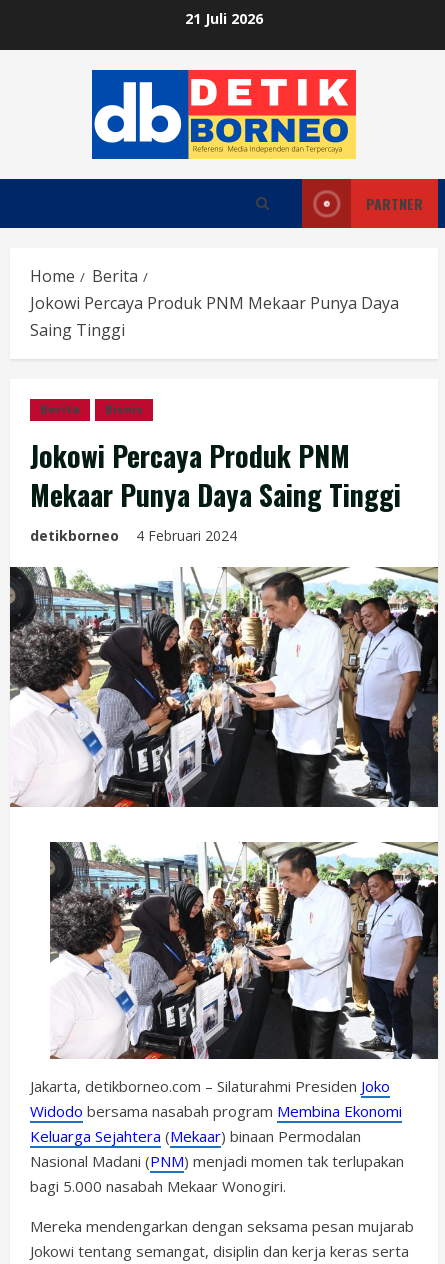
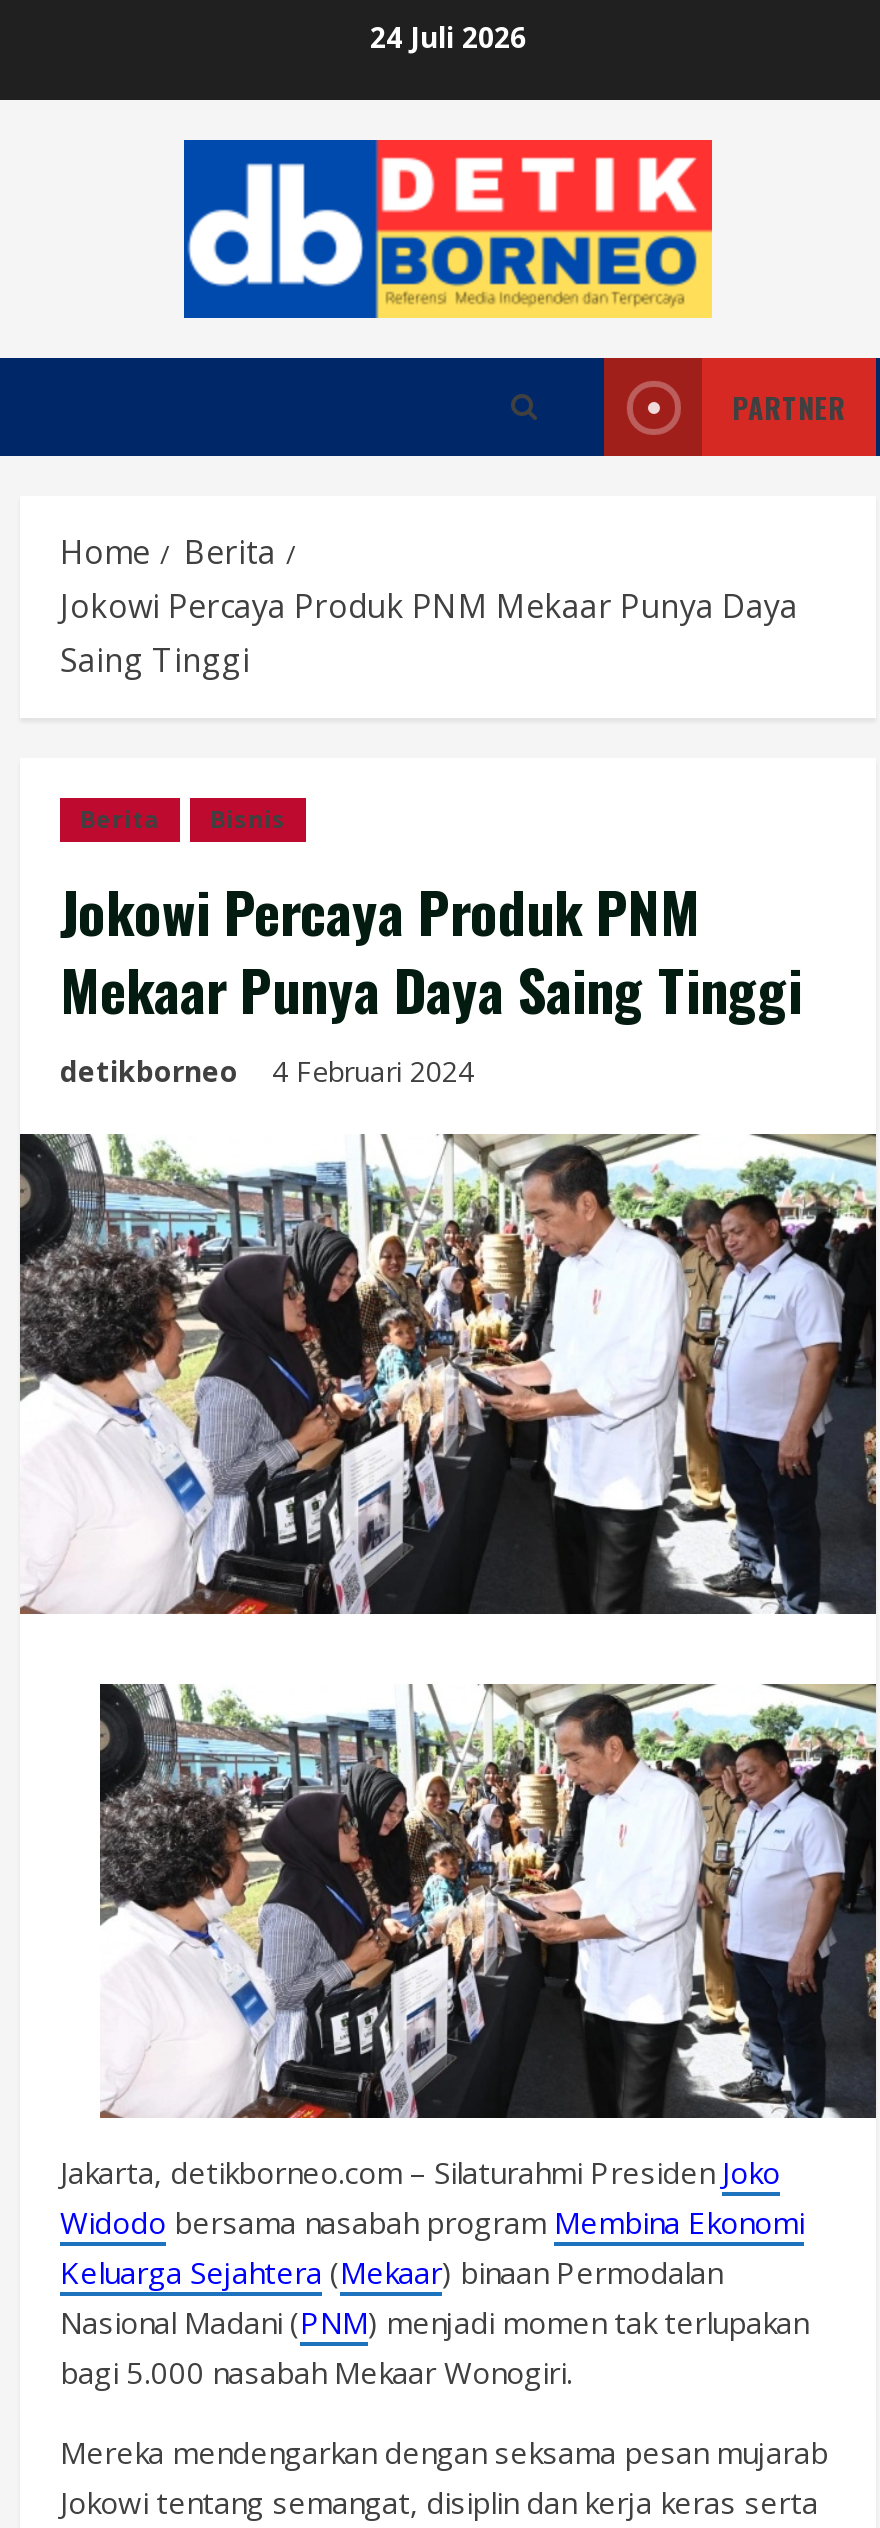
- 21 Juli 2026
+ 24 Juli 2026
